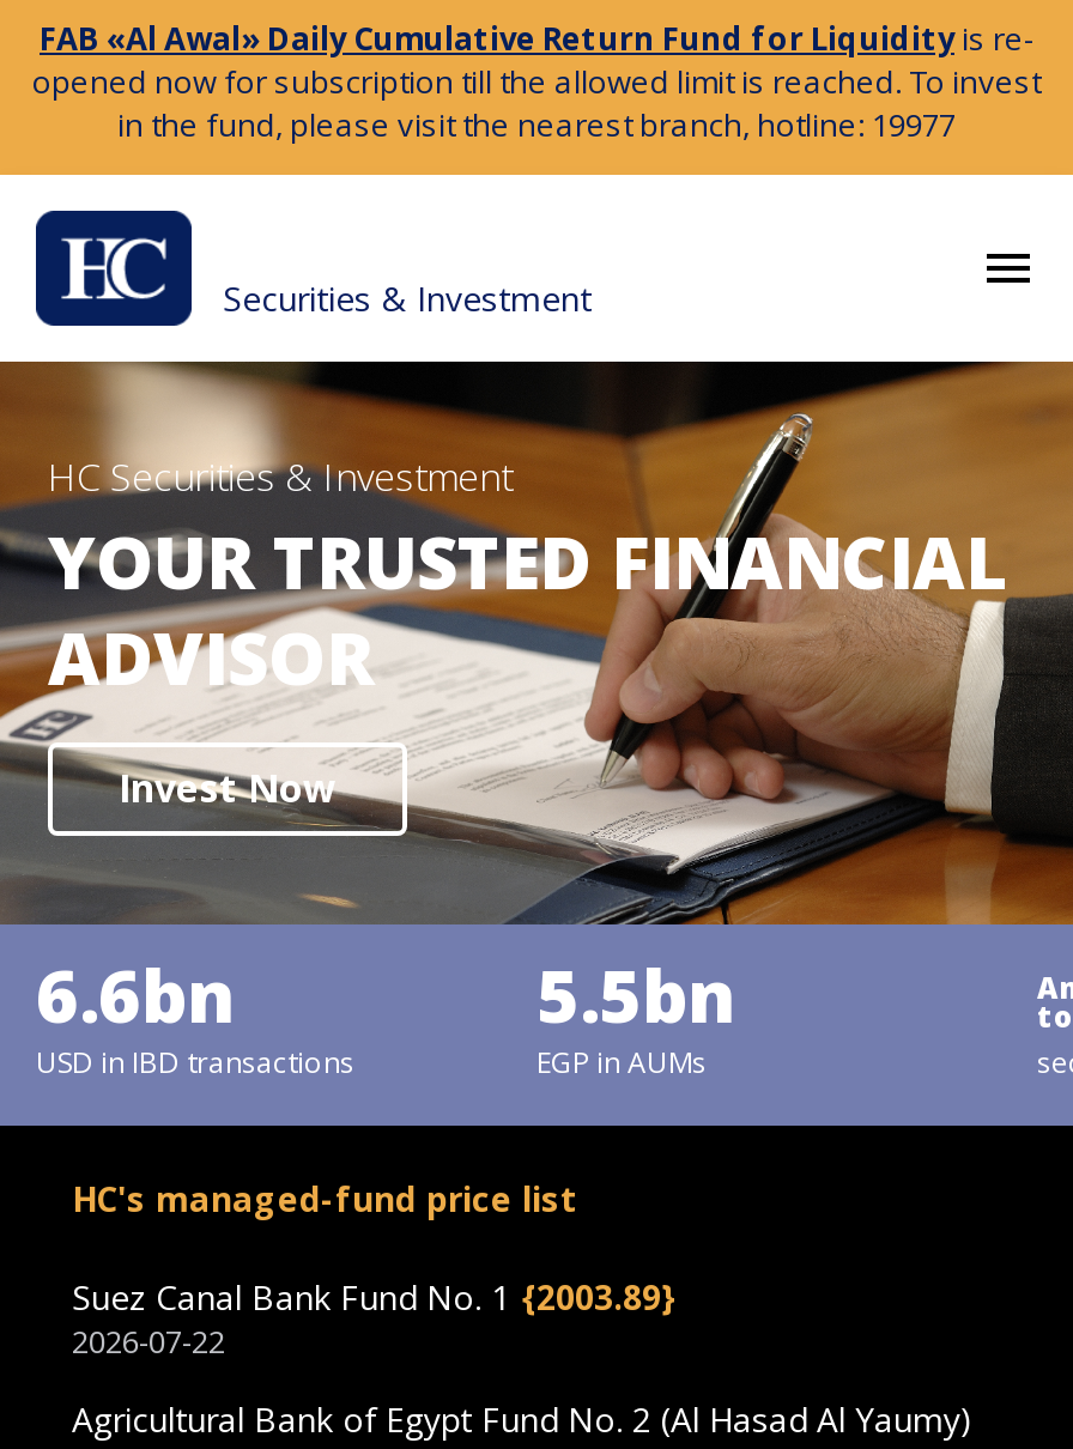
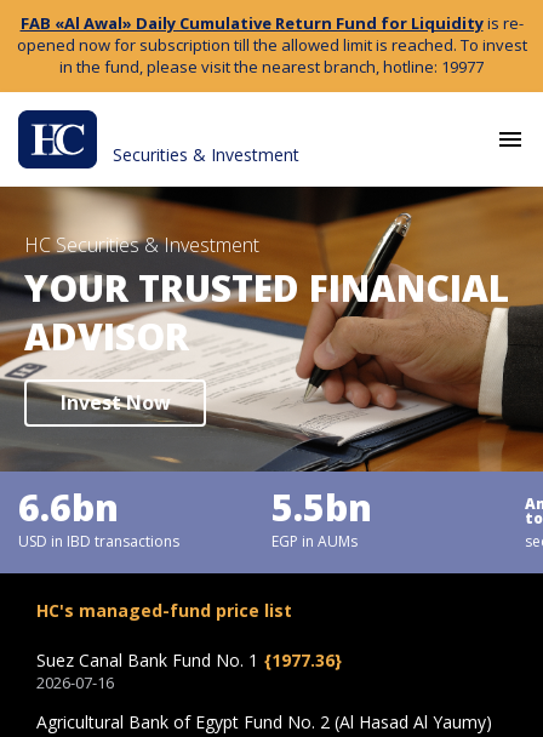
- Suez Canal Bank Fund No. 1 {2003.89}
+ Suez Canal Bank Fund No. 1 {1977.36}

- 2026-07-22
+ 2026-07-16
